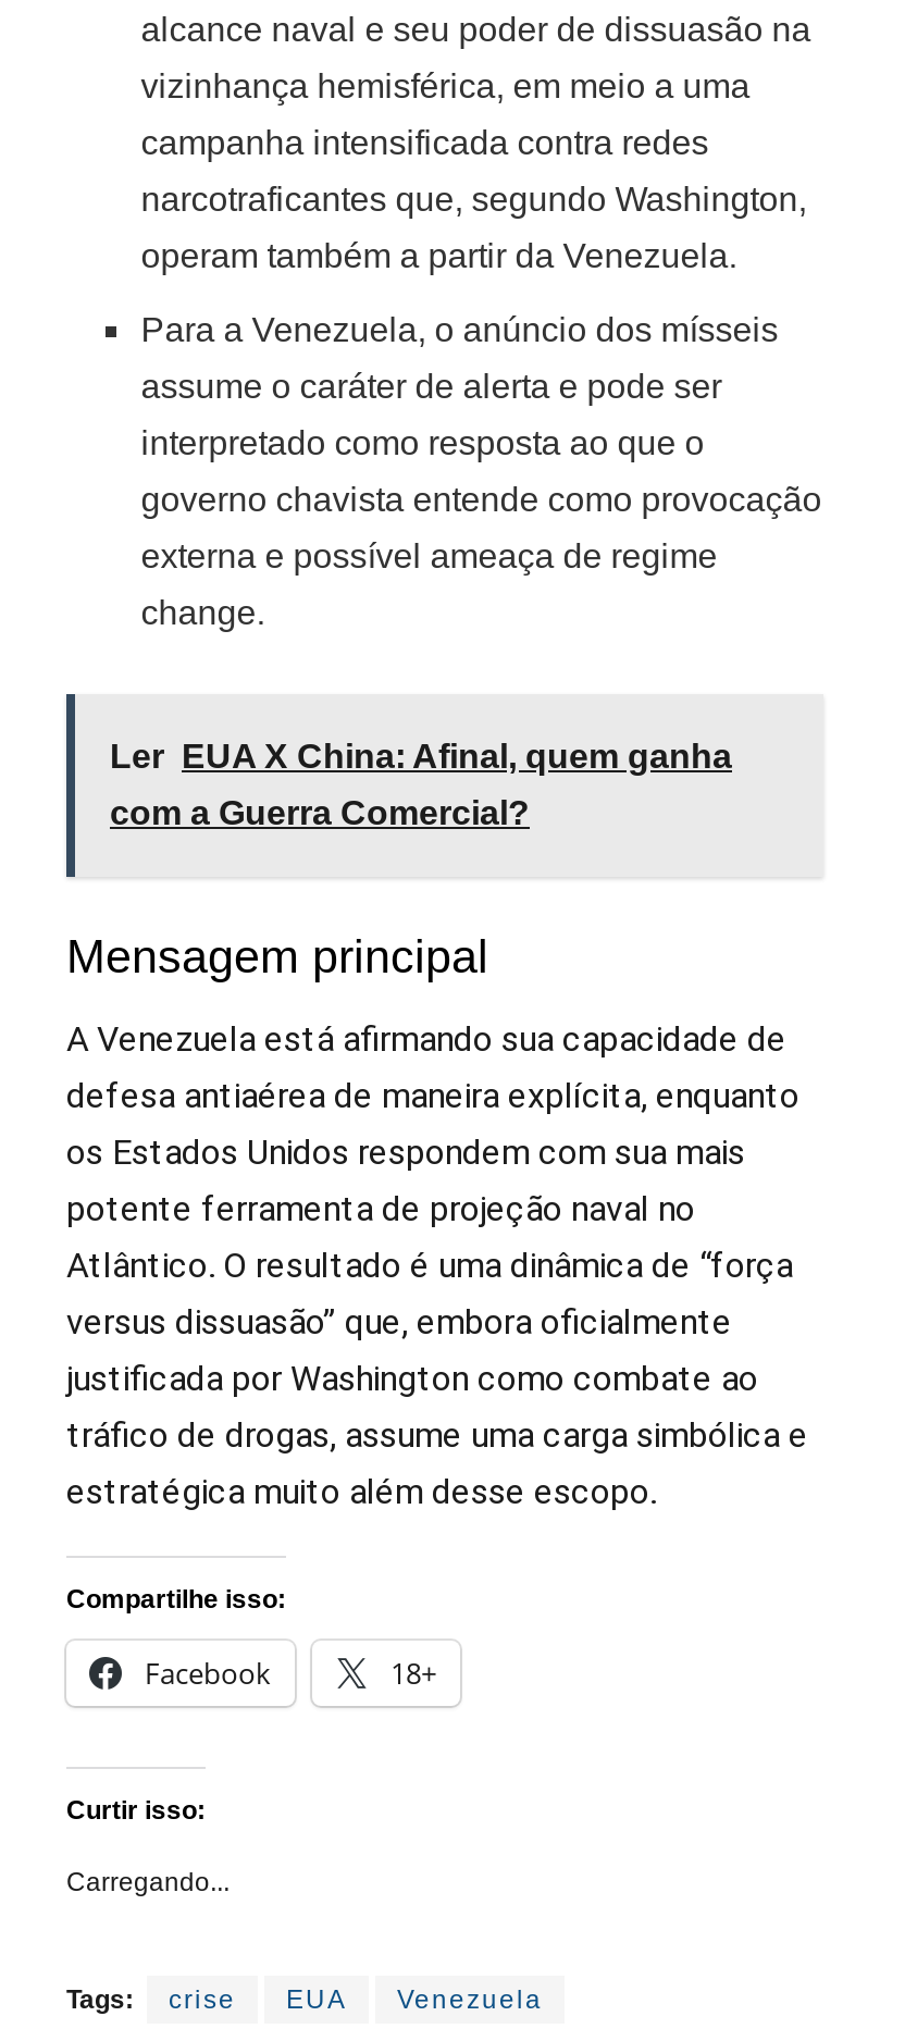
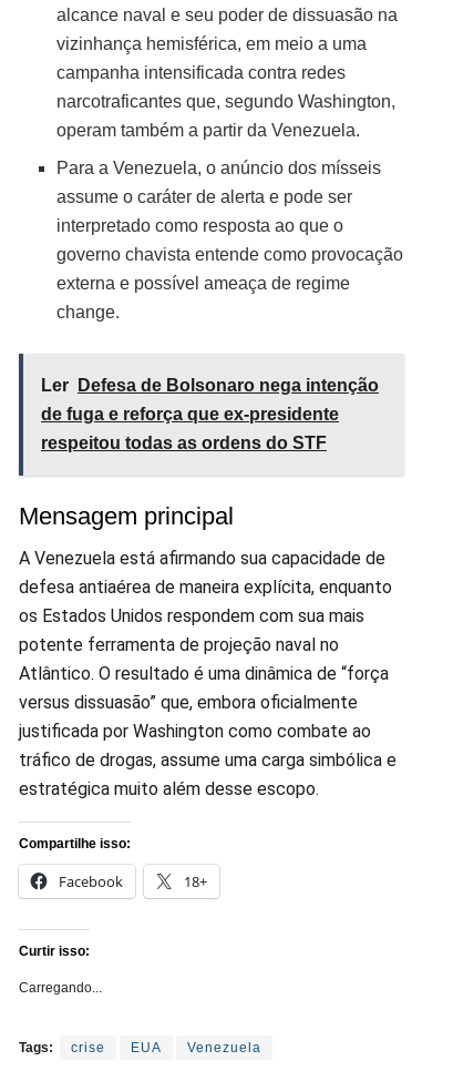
- Ler EUA X China: Afinal, quem ganha
- com a Guerra Comercial?
+ Ler Defesa de Bolsonaro nega intenção
+ de fuga e reforça que ex-presidente
+ respeitou todas as ordens do STF
